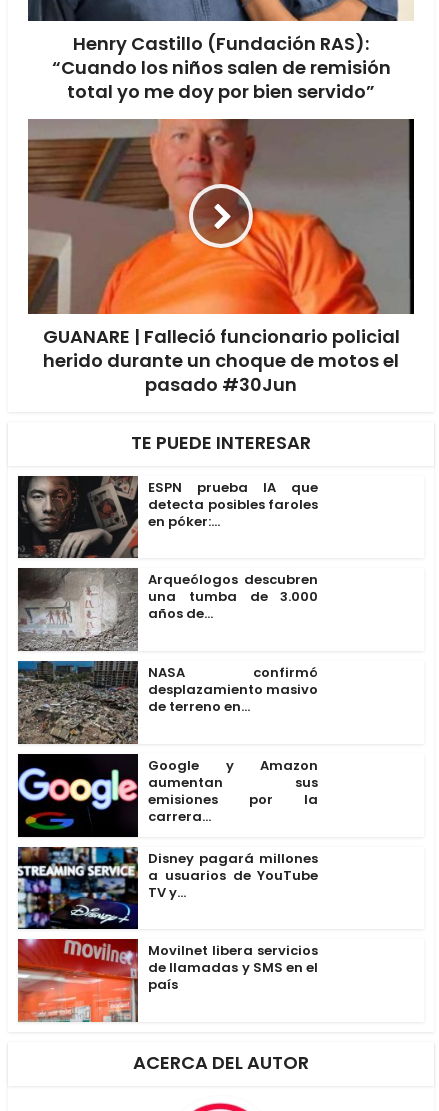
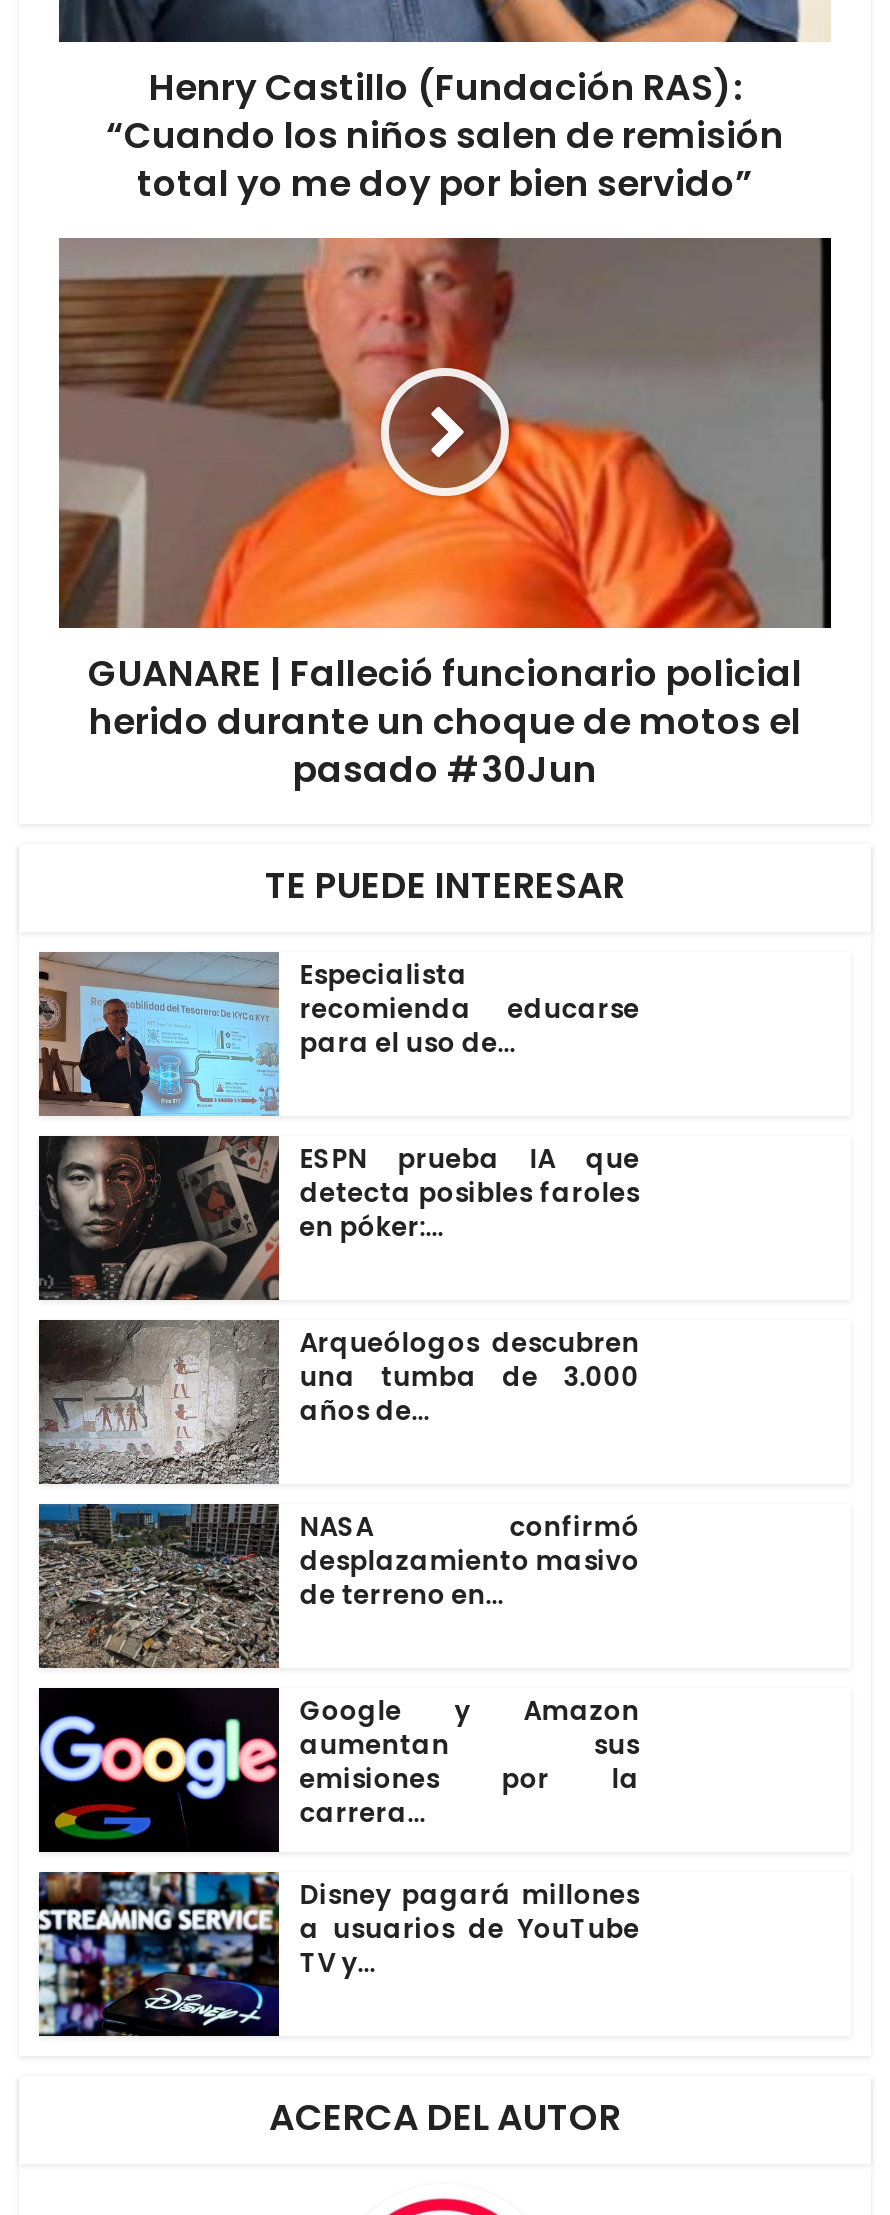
+ [image]
+ Especialista
+ recomienda educarse
+ para el uso de...

moved down: [image] | ESPN prueba IA que | detecta posibles faroles | ... | a usuarios de YouTube | TV y...

- [image]
- Movilnet libera servicios
- de llamadas y SMS en el
- país
